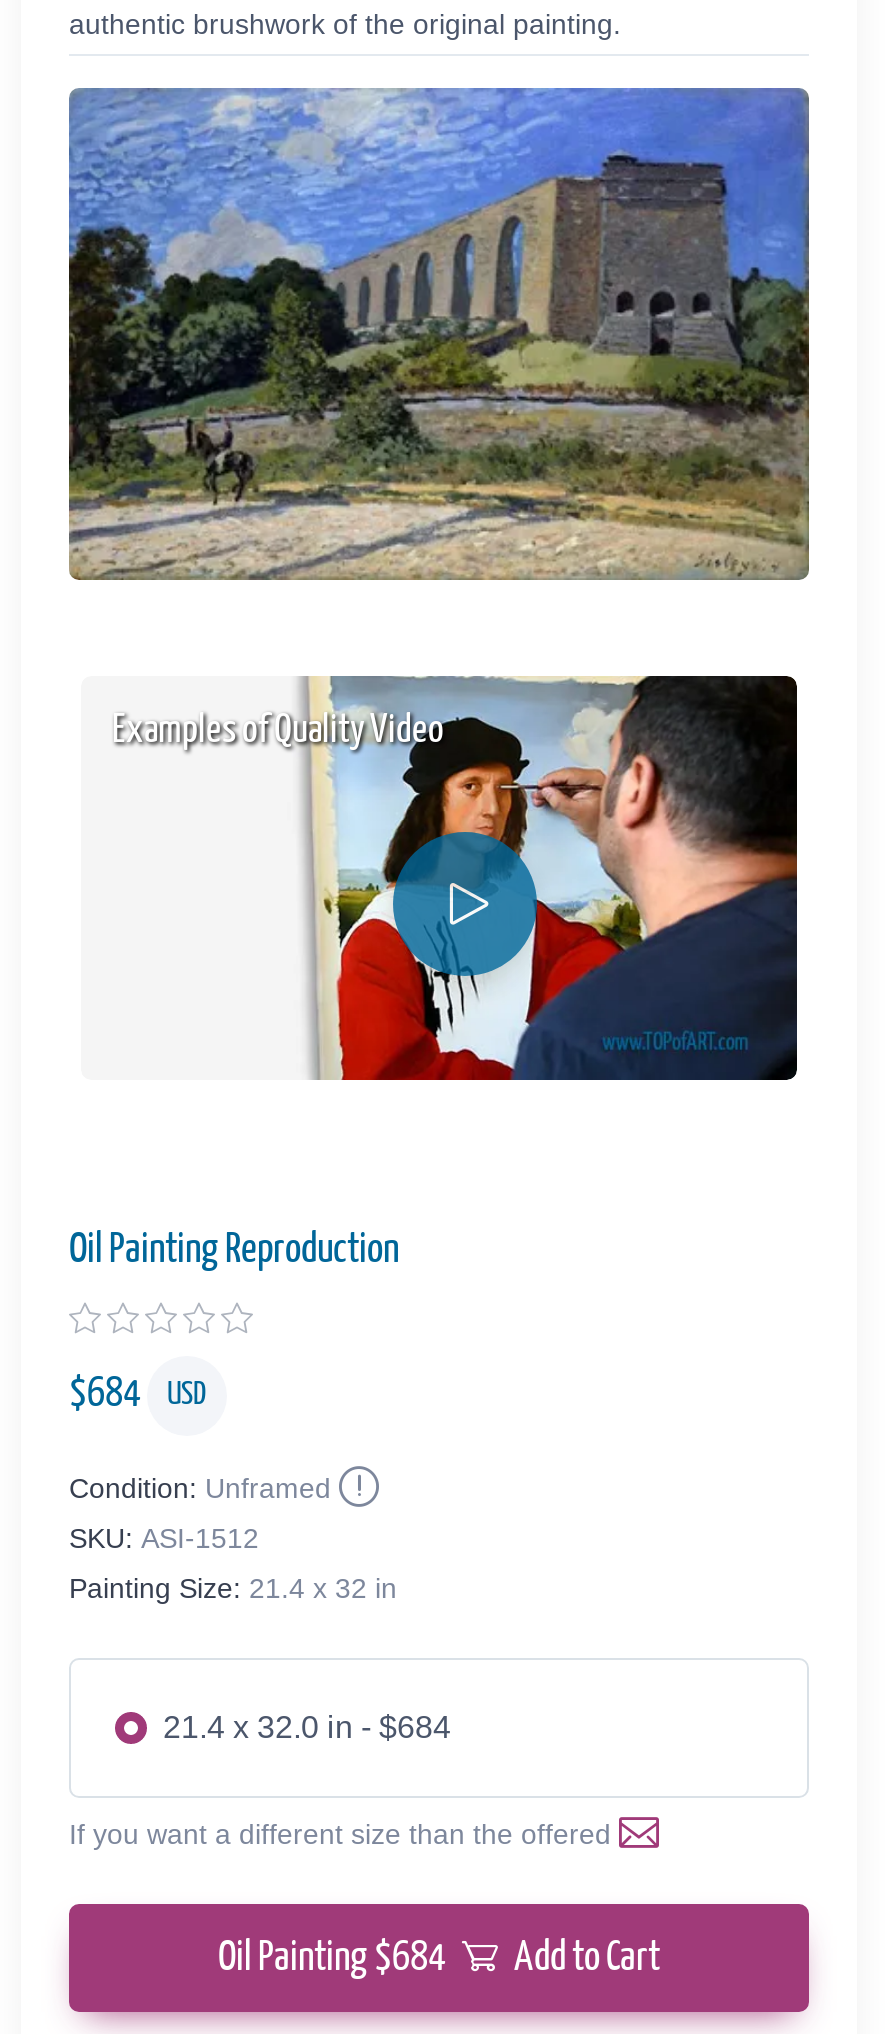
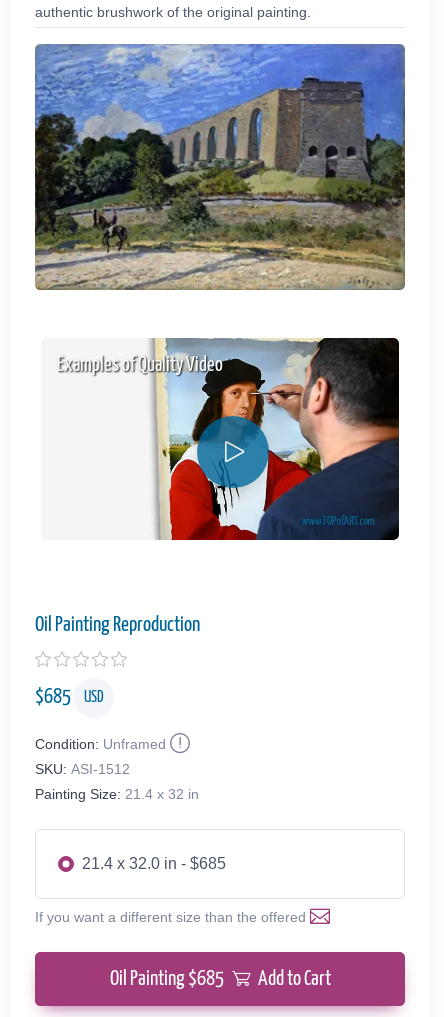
- $684 USD
+ $685 USD

- 21.4 x 32.0 in - $684
+ 21.4 x 32.0 in - $685

- Oil Painting $684 Add to Cart
+ Oil Painting $685 Add to Cart
